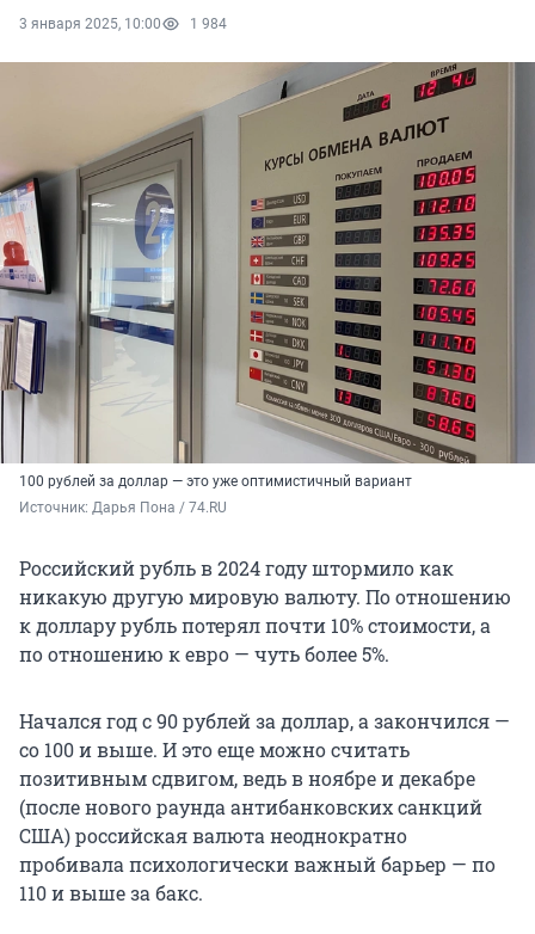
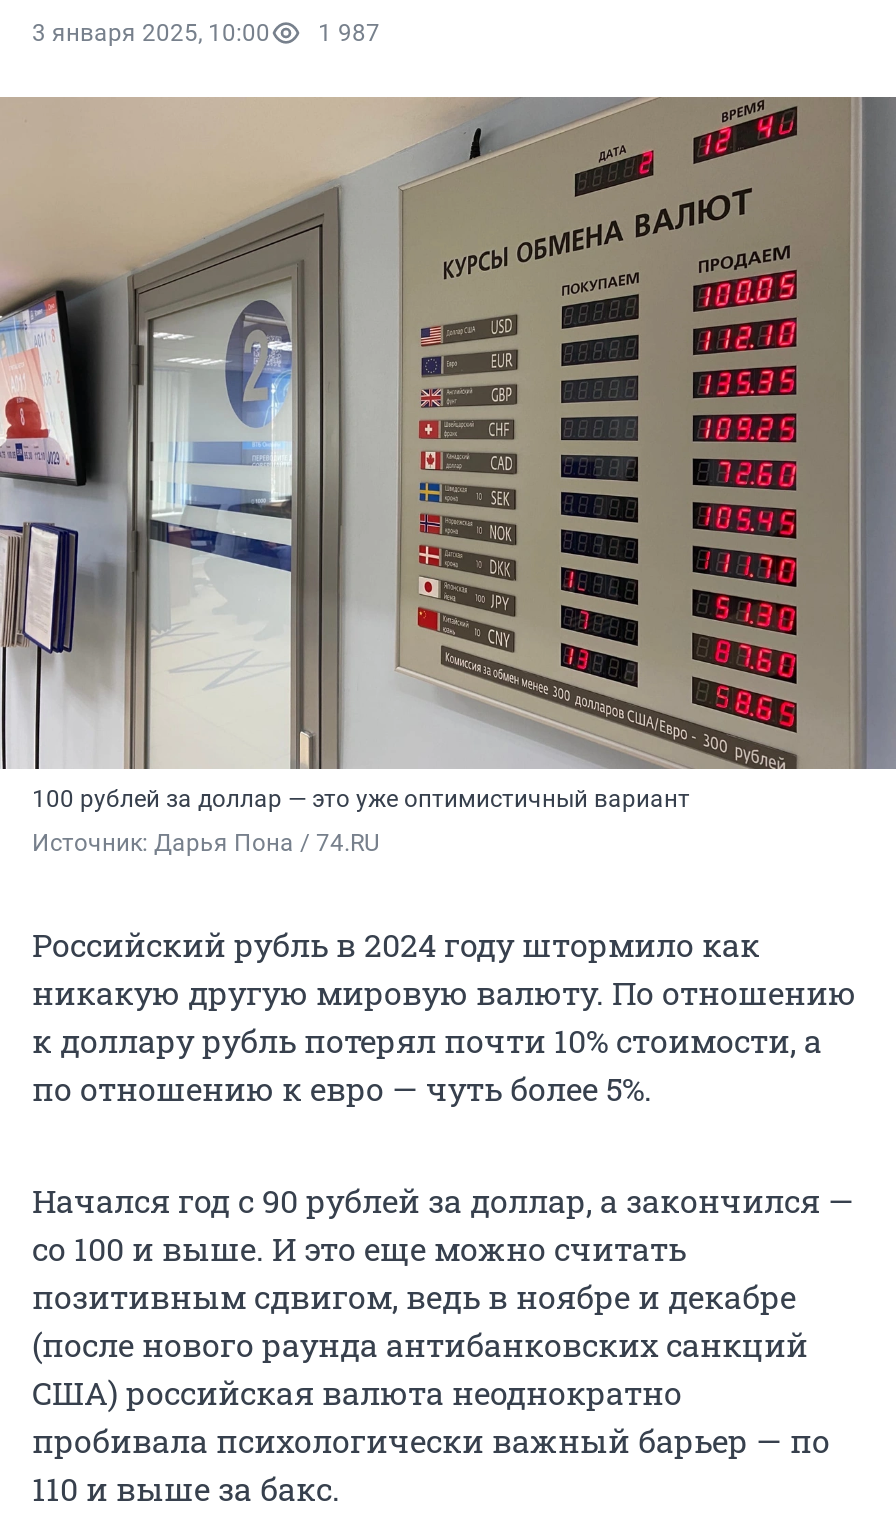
- 1 984
+ 1 987
